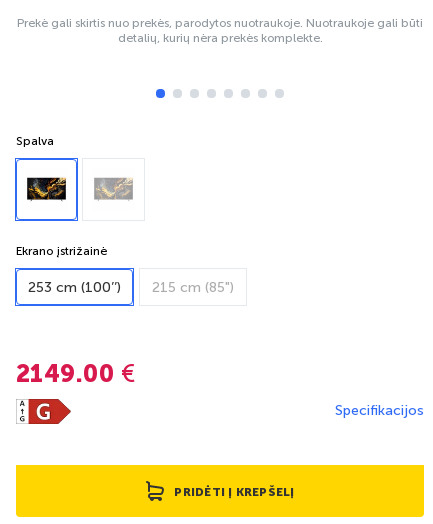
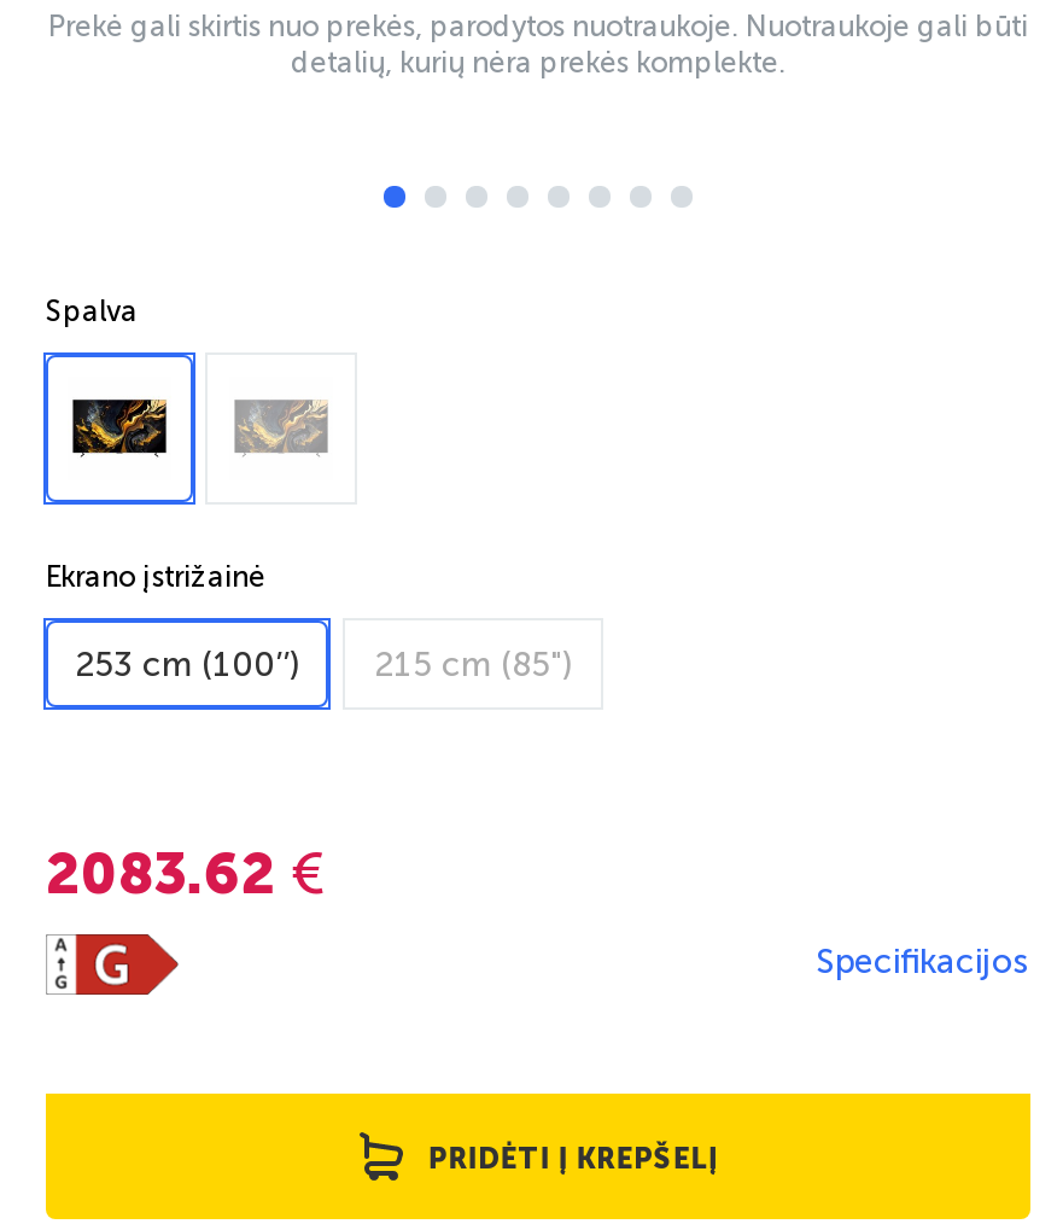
- 2149.00 €
+ 2083.62 €
